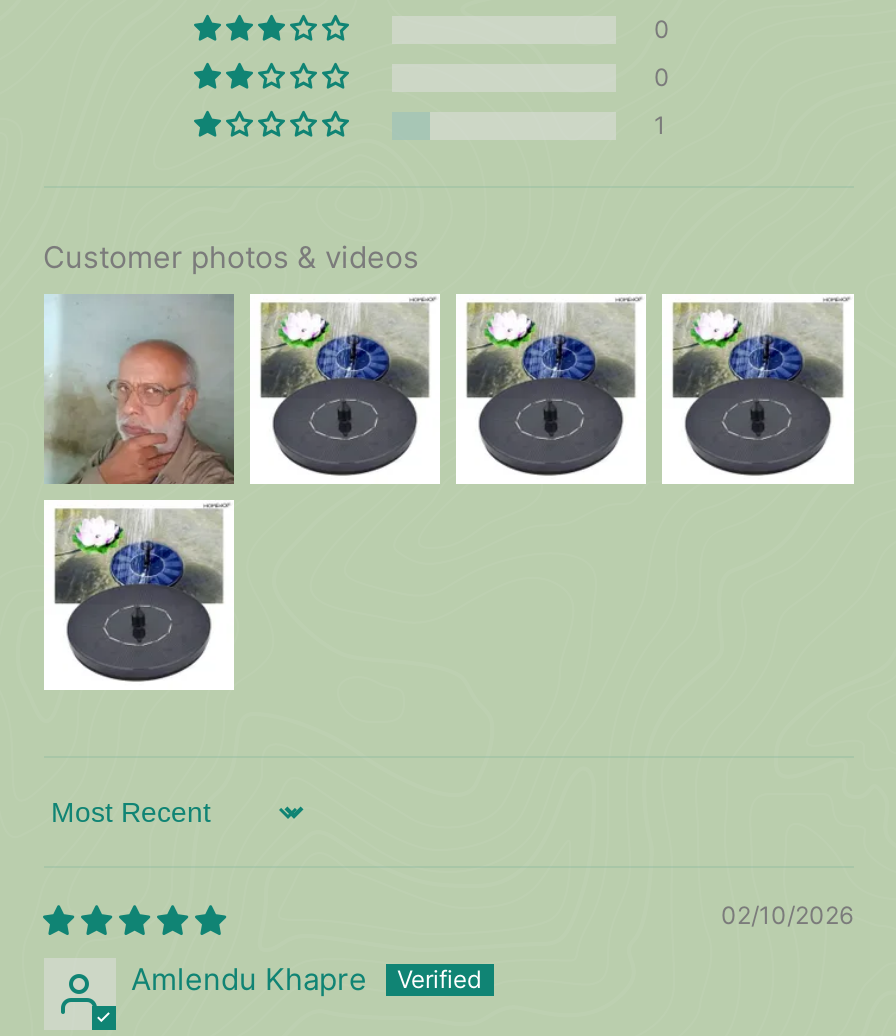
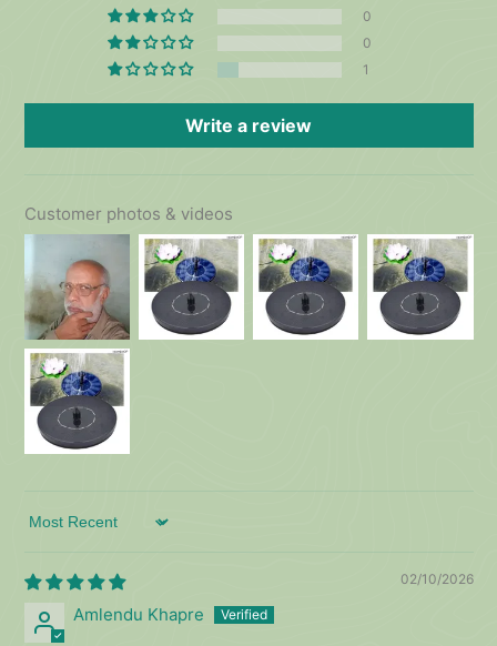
+ Write a review
